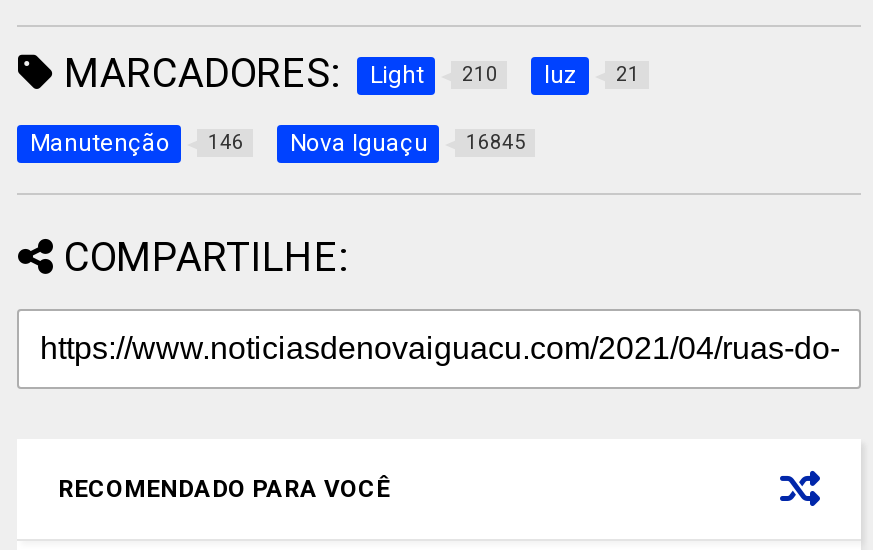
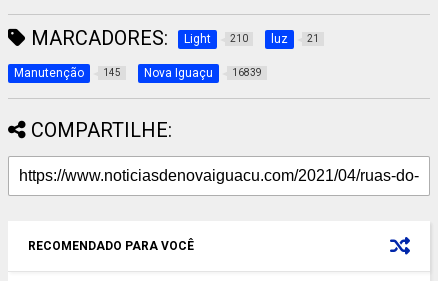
- Manutenção 146
+ Manutenção 145

- Nova Iguaçu 16845
+ Nova Iguaçu 16839
